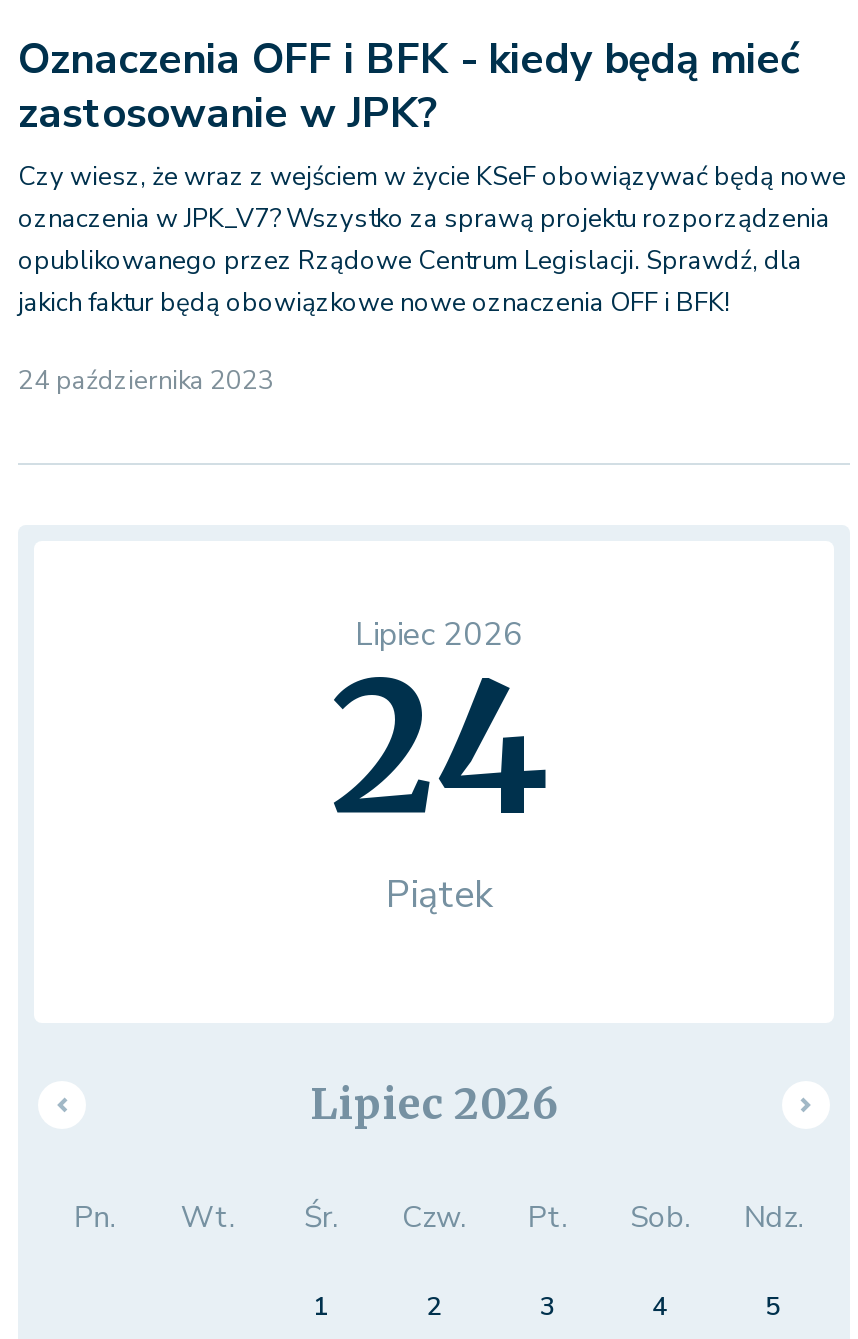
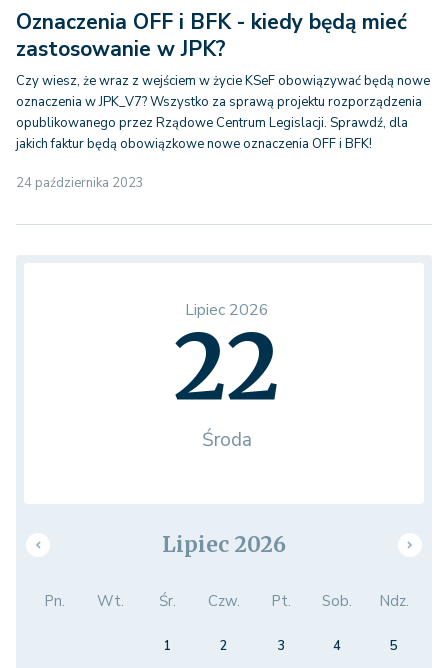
- 24
- Piątek
+ 22
+ Środa
